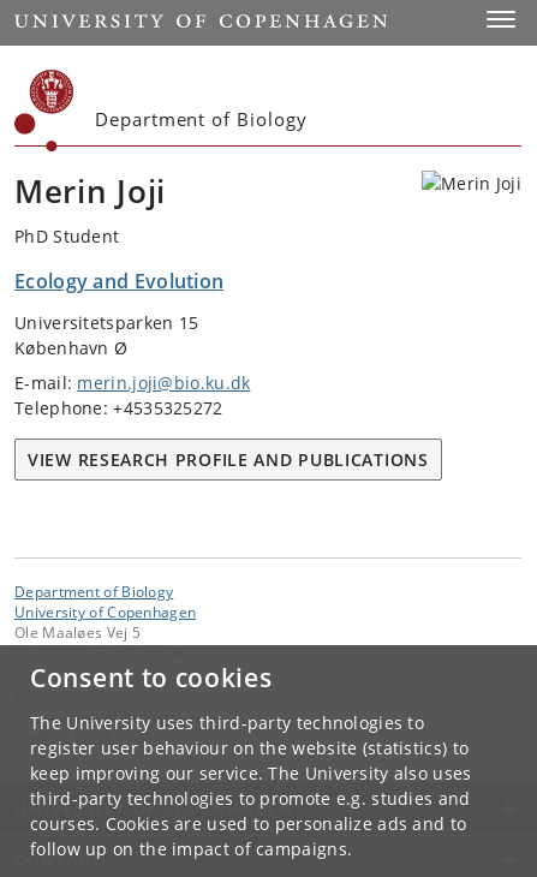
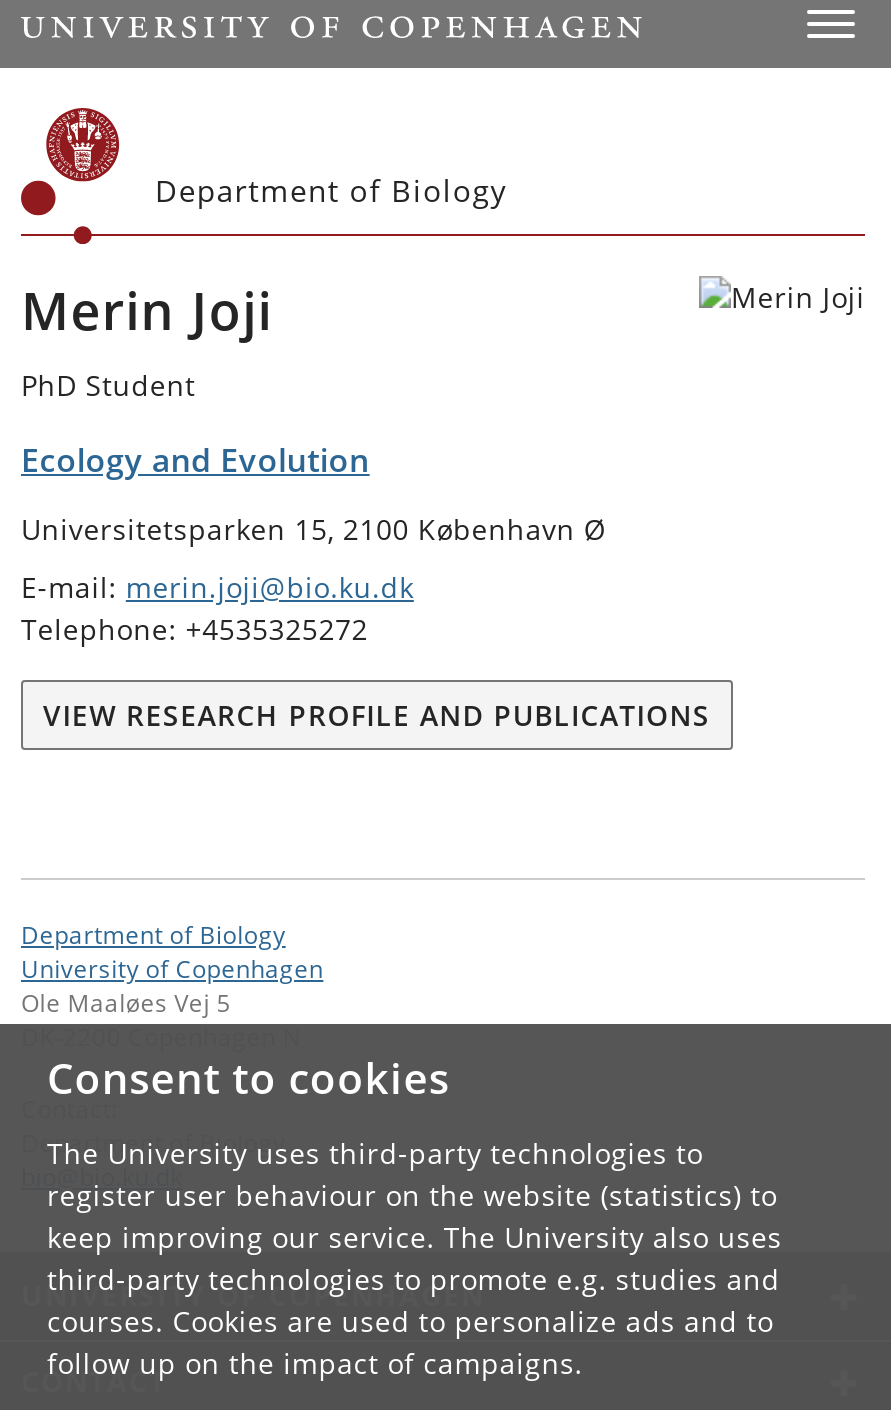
- Universitetsparken 15
- København Ø
+ Universitetsparken 15, 2100 København Ø
